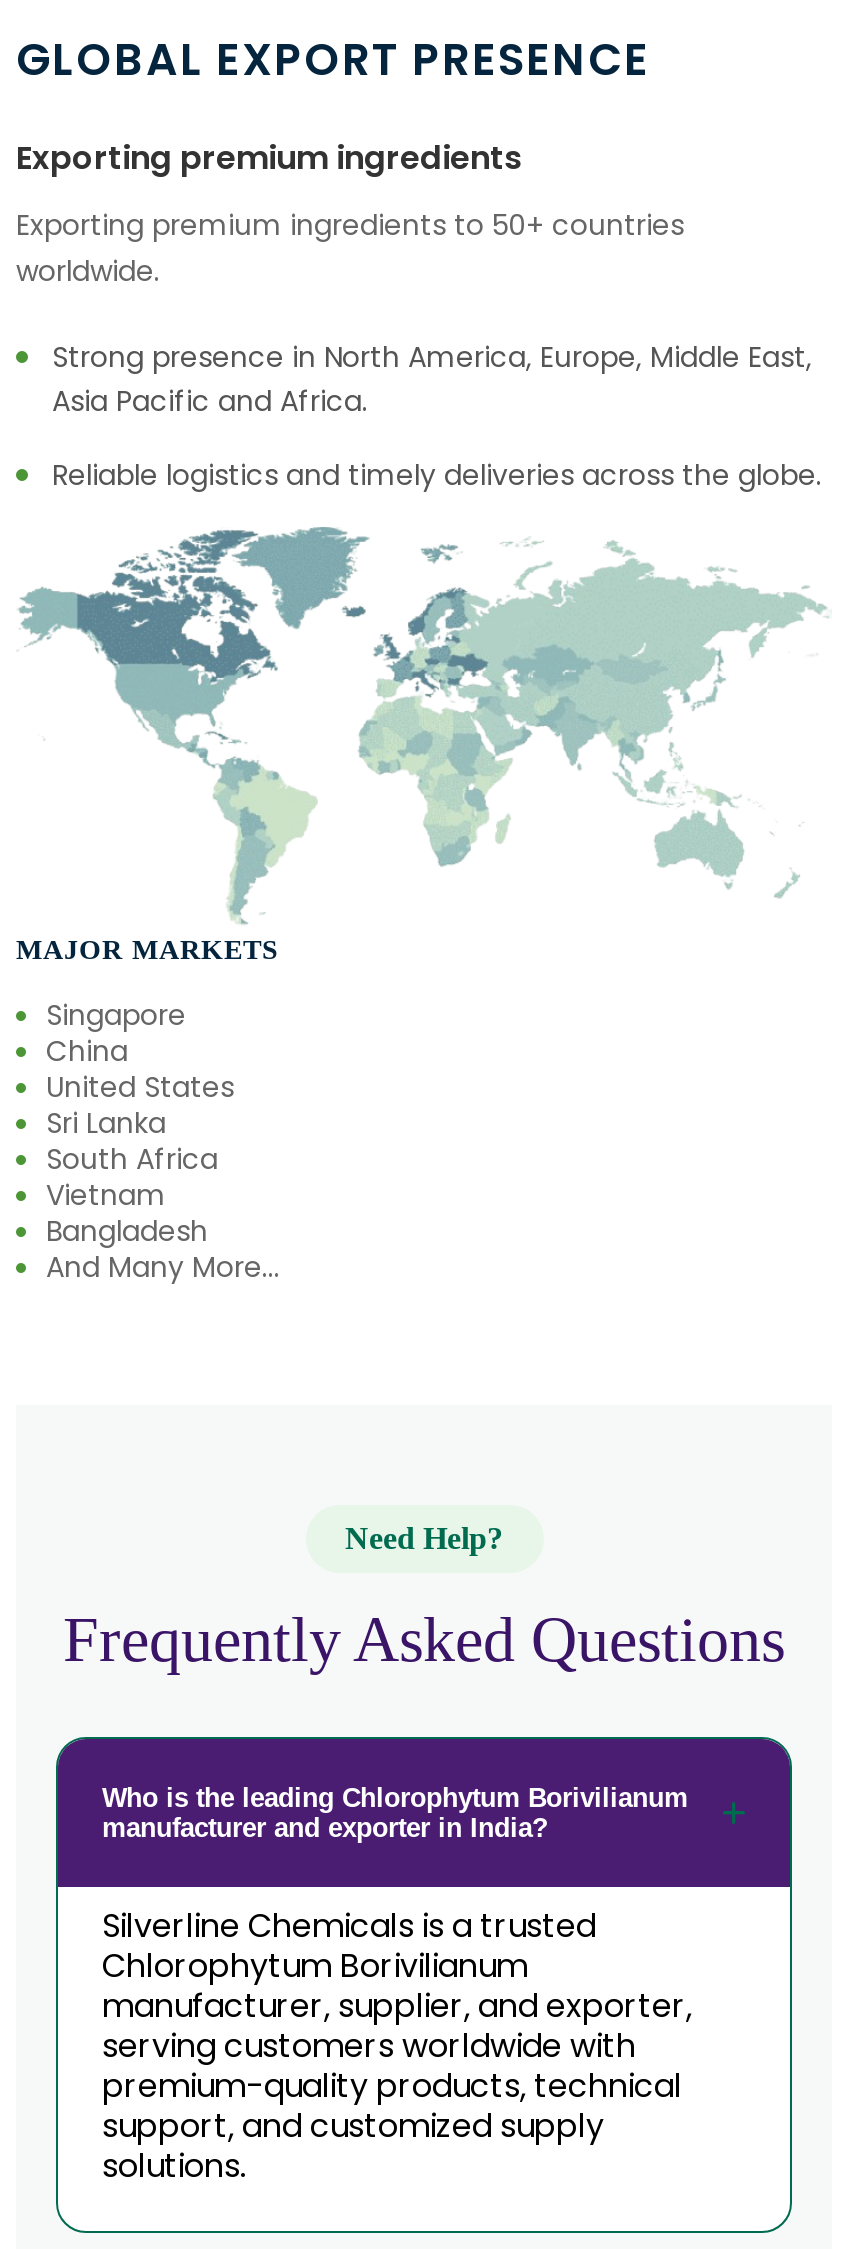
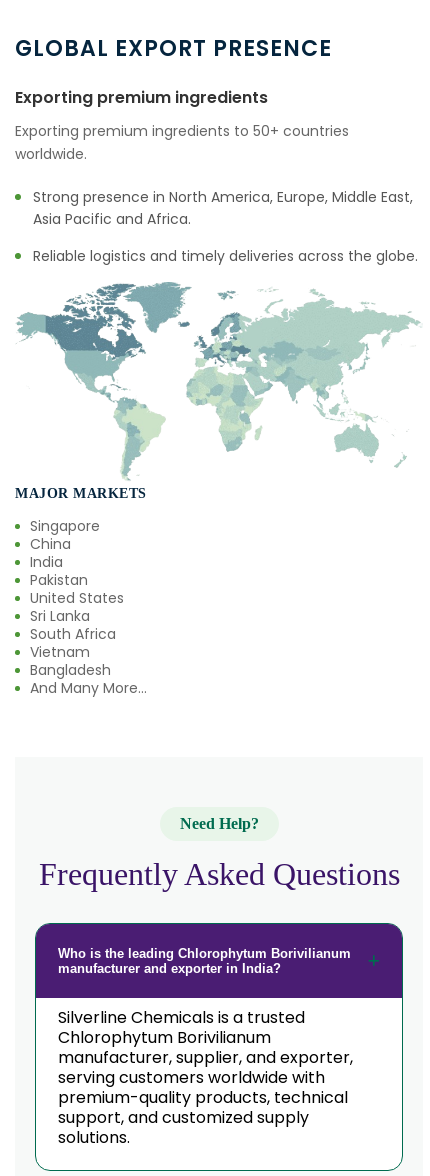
+ India
+ Pakistan
